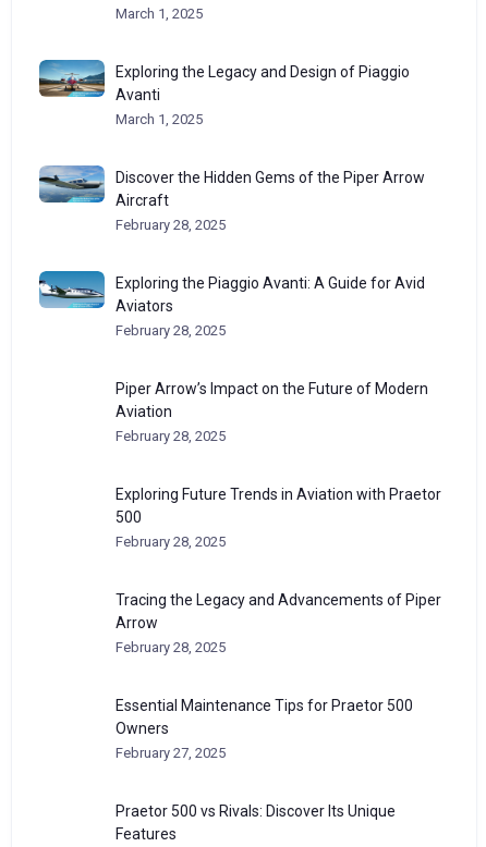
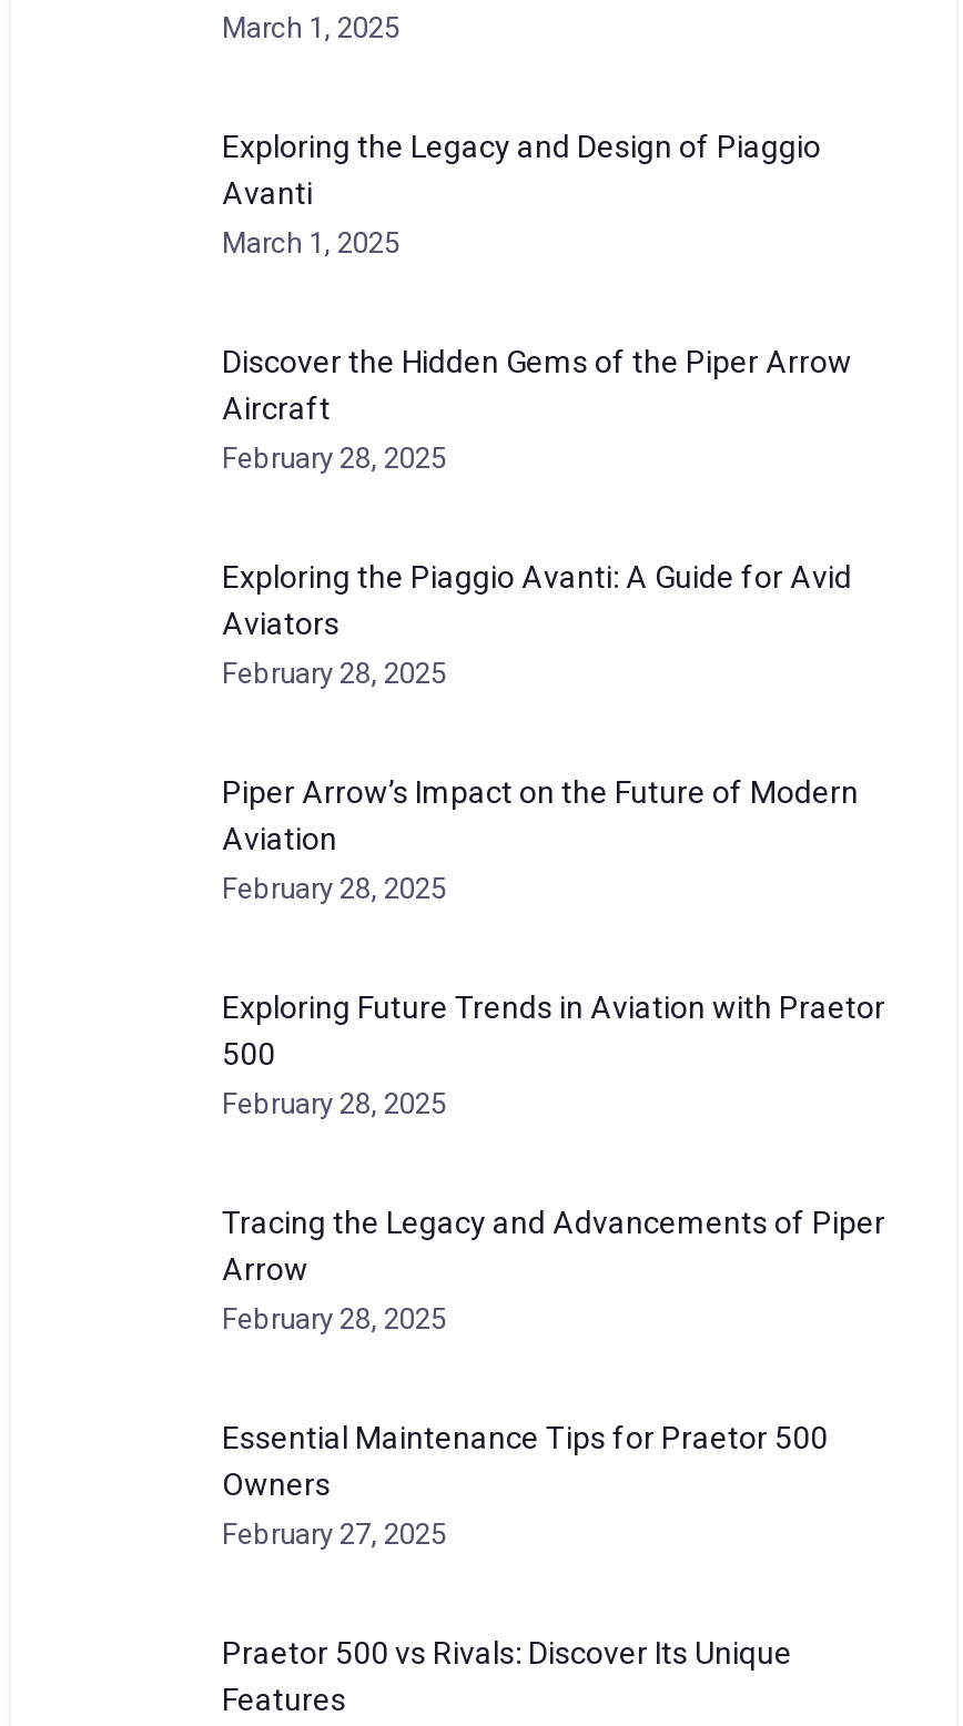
- [image]

- [image]

- [image]
